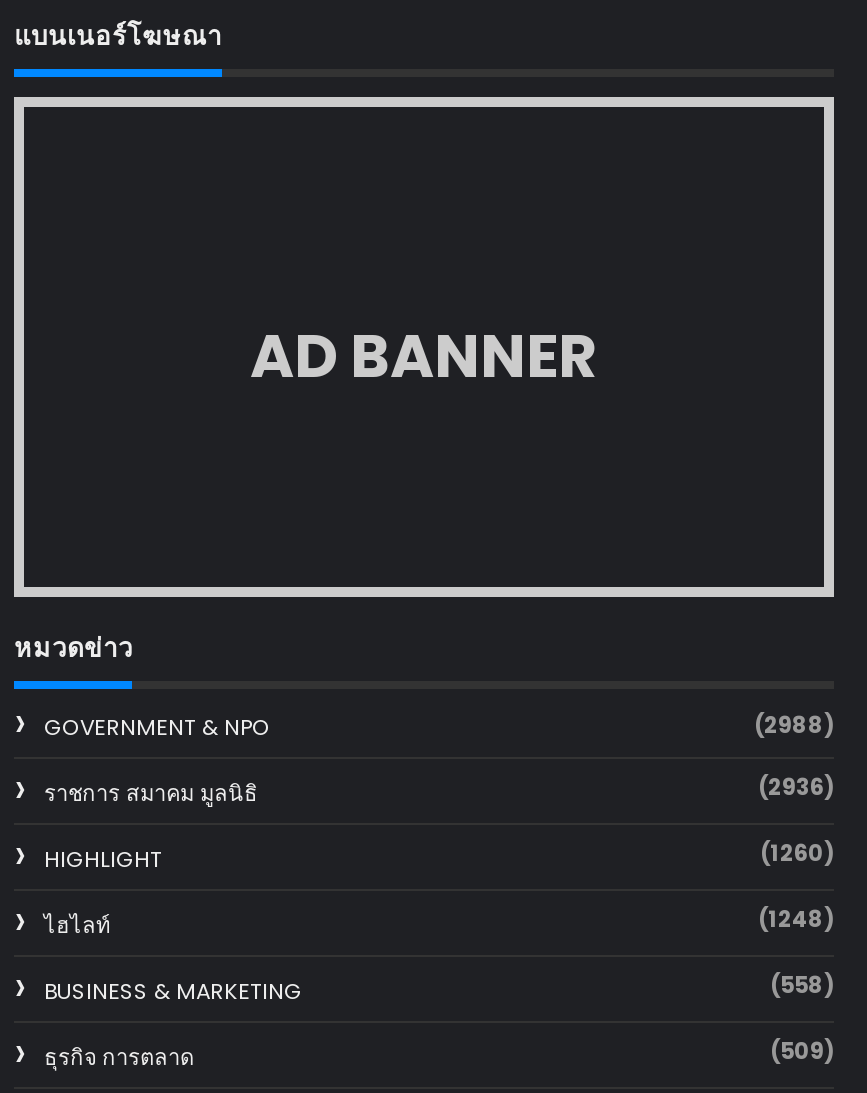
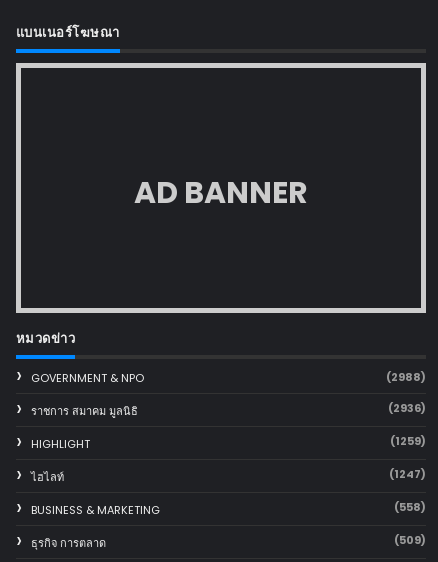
- (1260)
+ (1259)

- (1248)
+ (1247)
